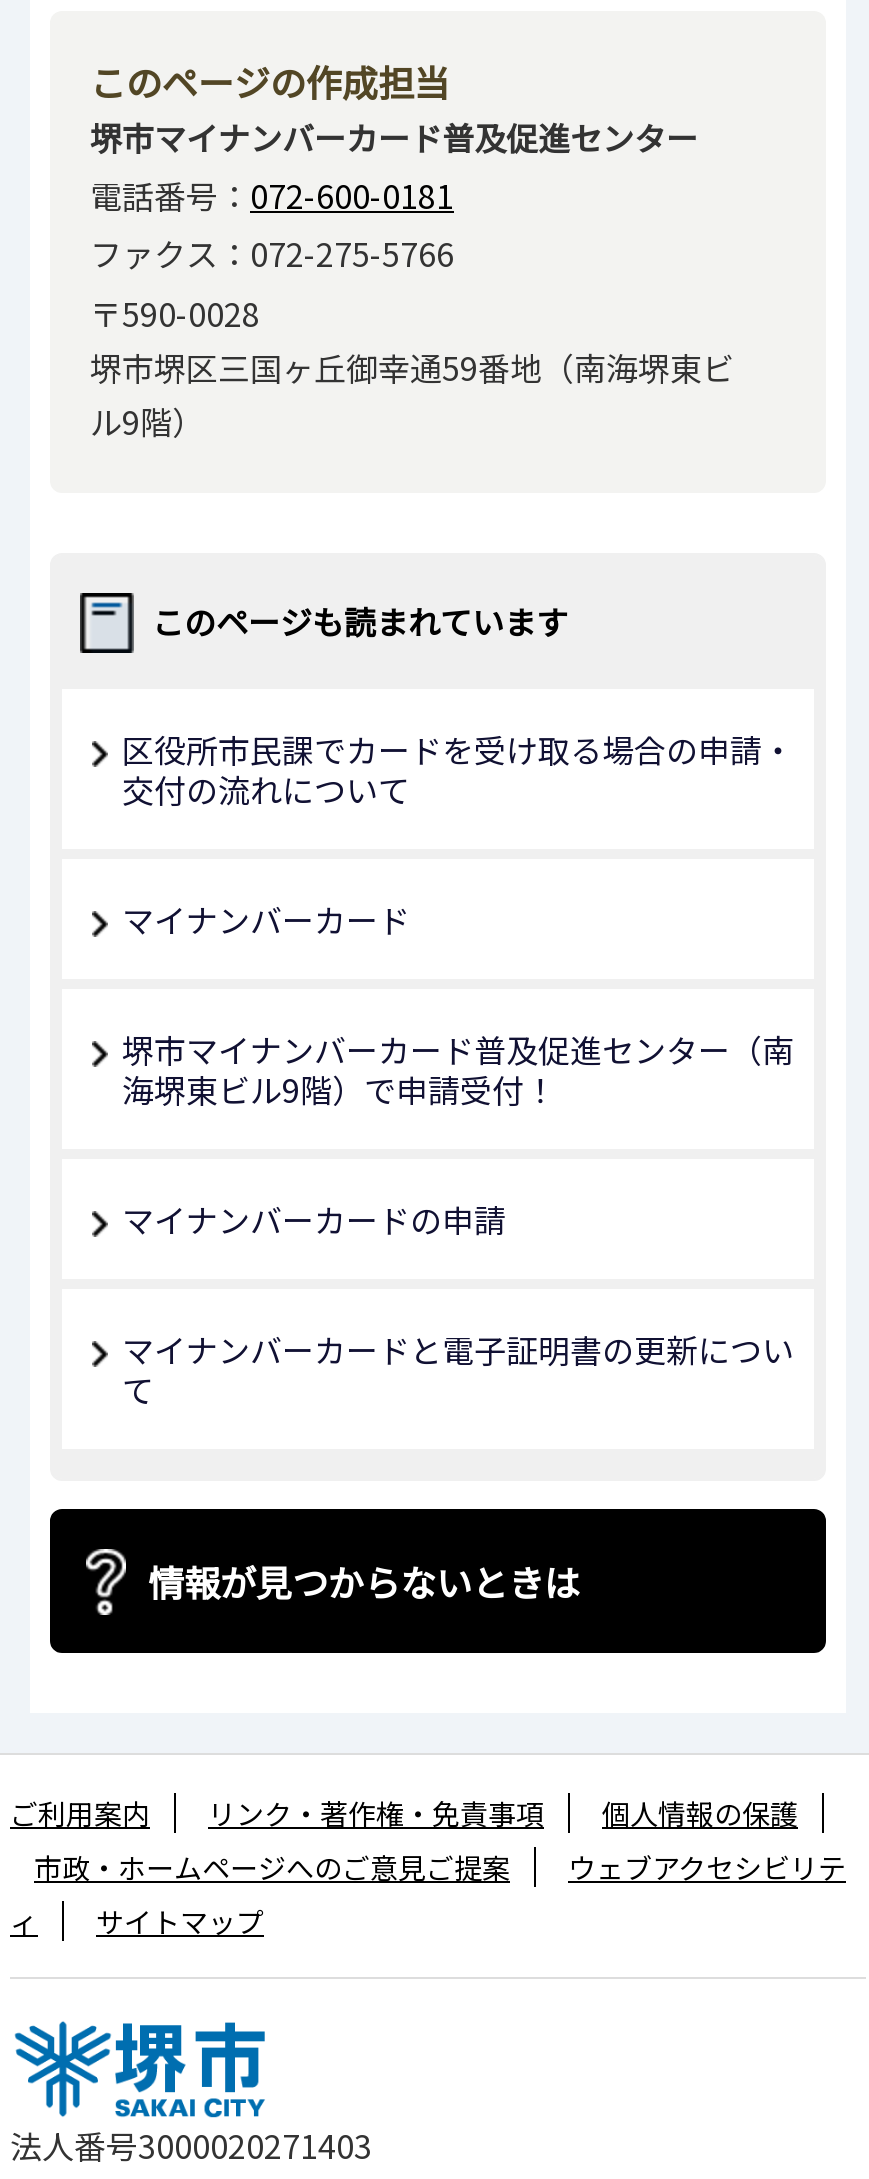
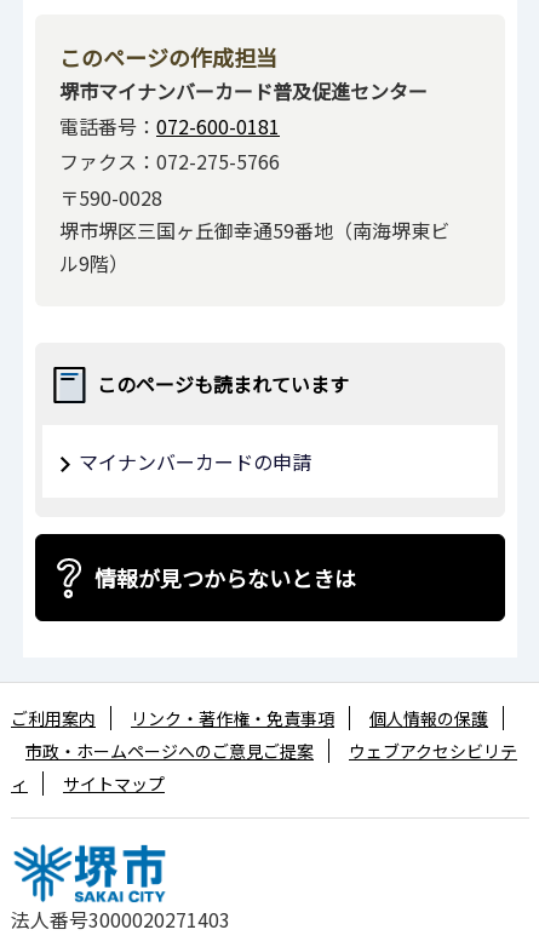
- 区役所市民課でカードを受け取る場合の申請・
- 交付の流れについて
- マイナンバーカード
- 堺市マイナンバーカード普及促進センター（南
- 海堺東ビル9階）で申請受付！

- マイナンバーカードと電子証明書の更新につい
- て
